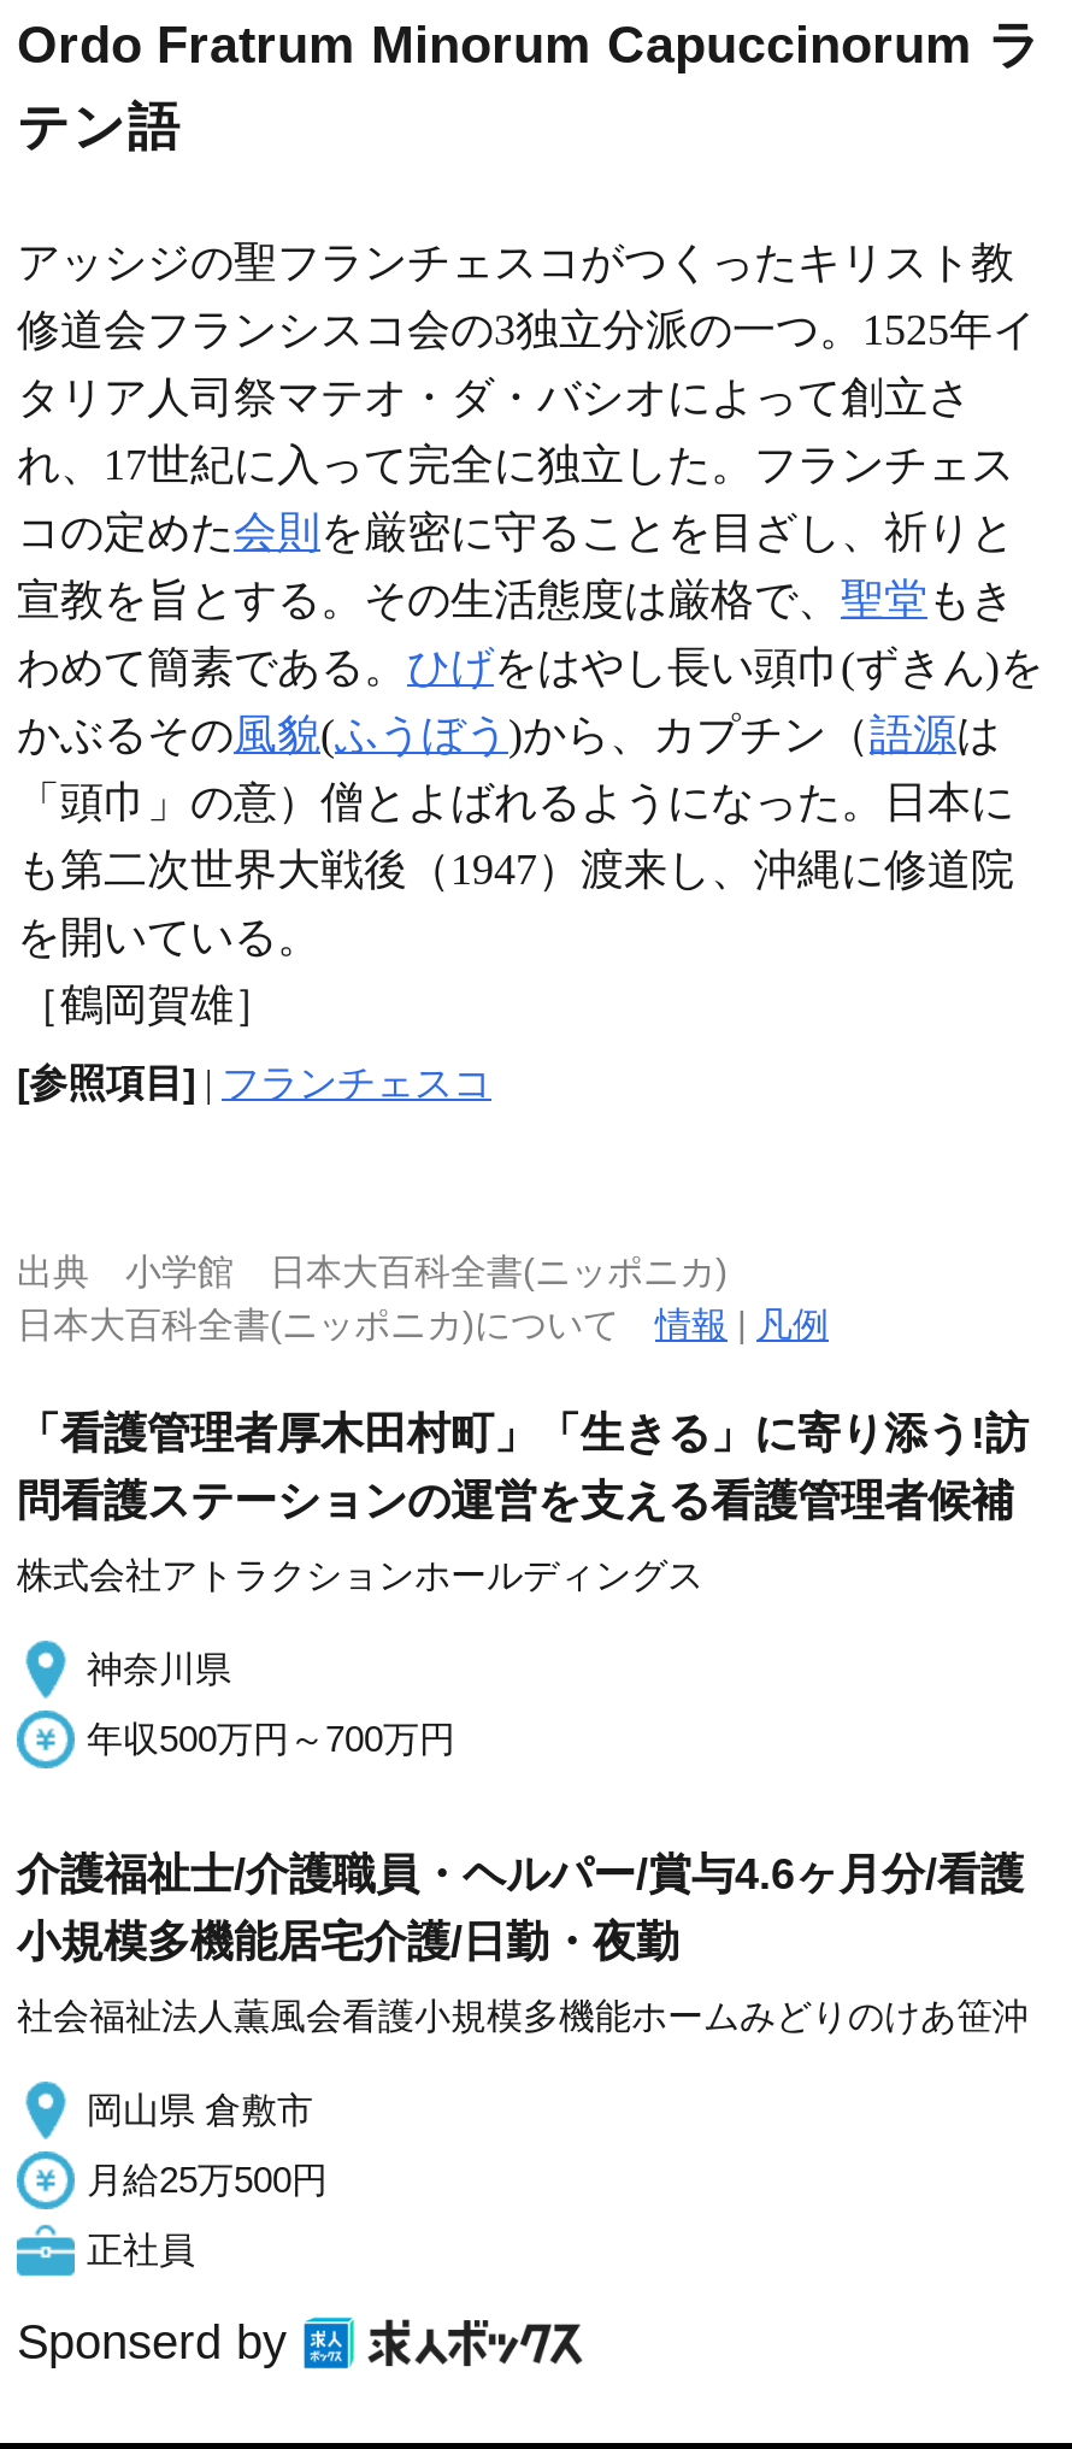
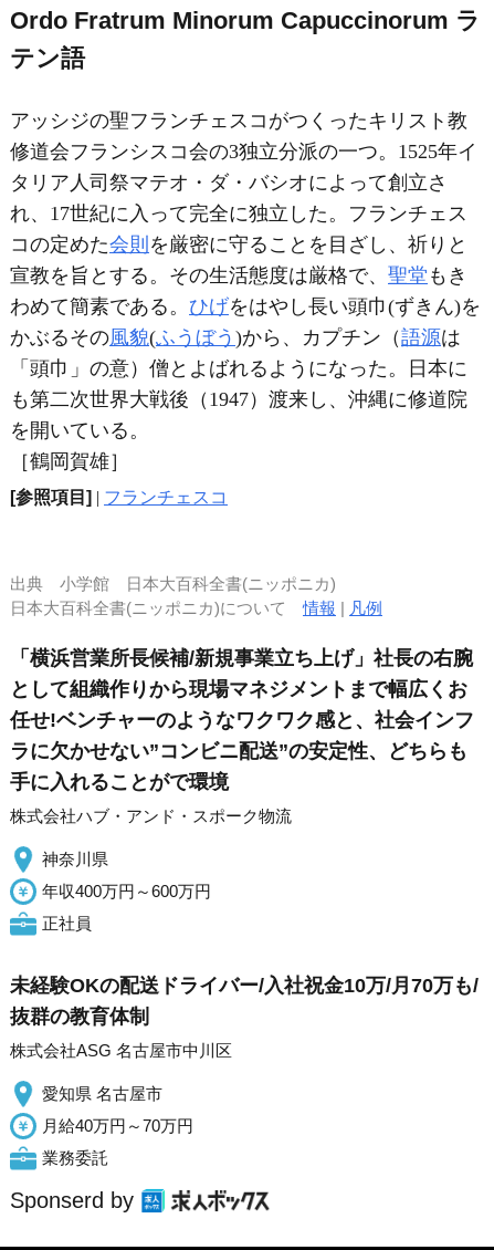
- 「看護管理者厚木田村町」「生きる」に寄り添う!訪
- 問看護ステーションの運営を支える看護管理者候補
+ 「横浜営業所長候補/新規事業立ち上げ」社長の右腕
+ として組織作りから現場マネジメントまで幅広くお
+ 任せ!ベンチャーのようなワクワク感と、社会インフ
+ ラに欠かせない”コンビニ配送”の安定性、どちらも
+ 手に入れることがで環境

- 株式会社アトラクションホールディングス
+ 株式会社ハブ・アンド・スポーク物流

- 年収500万円～700万円
- 介護福祉士/介護職員・ヘルパー/賞与4.6ヶ月分/看護
- 小規模多機能居宅介護/日勤・夜勤
- 社会福祉法人薫風会看護小規模多機能ホームみどりのけあ笹沖
- 岡山県 倉敷市
- 月給25万500円
+ 年収400万円～600万円

moved up: 正社員

+ 未経験OKの配送ドライバー/入社祝金10万/月70万も/
+ 抜群の教育体制
+ 株式会社ASG 名古屋市中川区
+ 愛知県 名古屋市
+ 月給40万円～70万円
+ 業務委託
